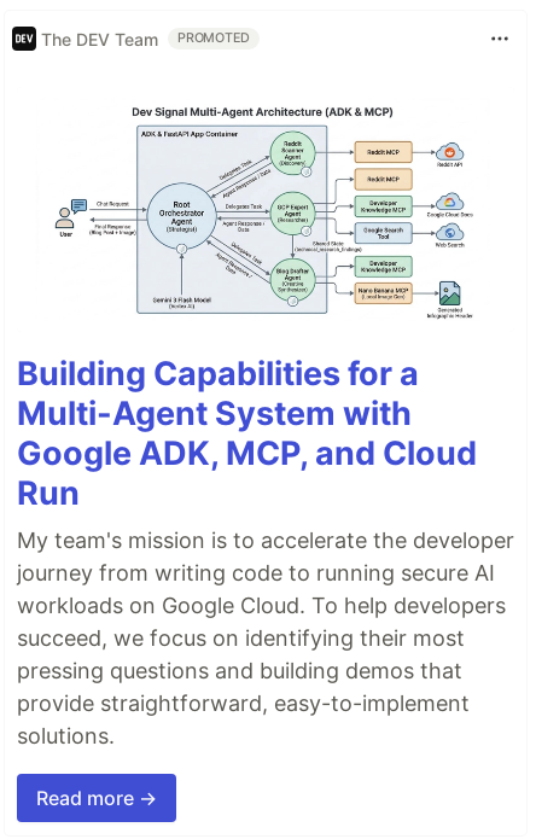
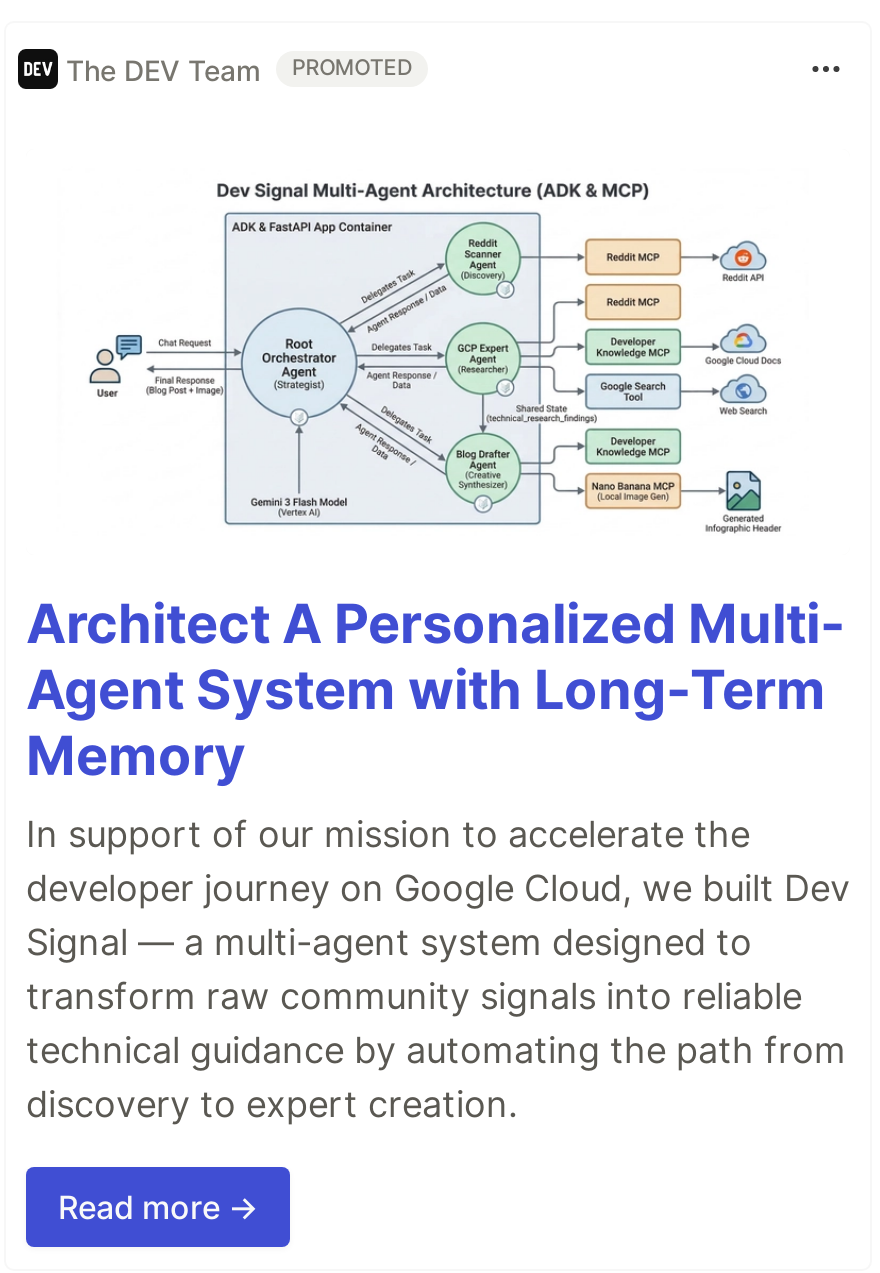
- Building Capabilities for a
- Multi-Agent System with
- Google ADK, MCP, and Cloud
- Run
- My team's mission is to accelerate the developer
- journey from writing code to running secure AI
- workloads on Google Cloud. To help developers
- succeed, we focus on identifying their most
- pressing questions and building demos that
- provide straightforward, easy-to-implement
- solutions.
+ Architect A Personalized Multi-
+ Agent System with Long-Term
+ Memory
+ In support of our mission to accelerate the
+ developer journey on Google Cloud, we built Dev
+ Signal — a multi-agent system designed to
+ transform raw community signals into reliable
+ technical guidance by automating the path from
+ discovery to expert creation.
